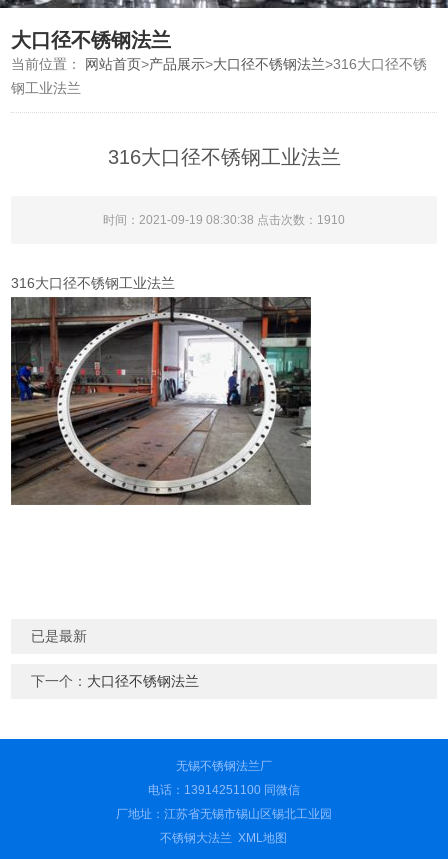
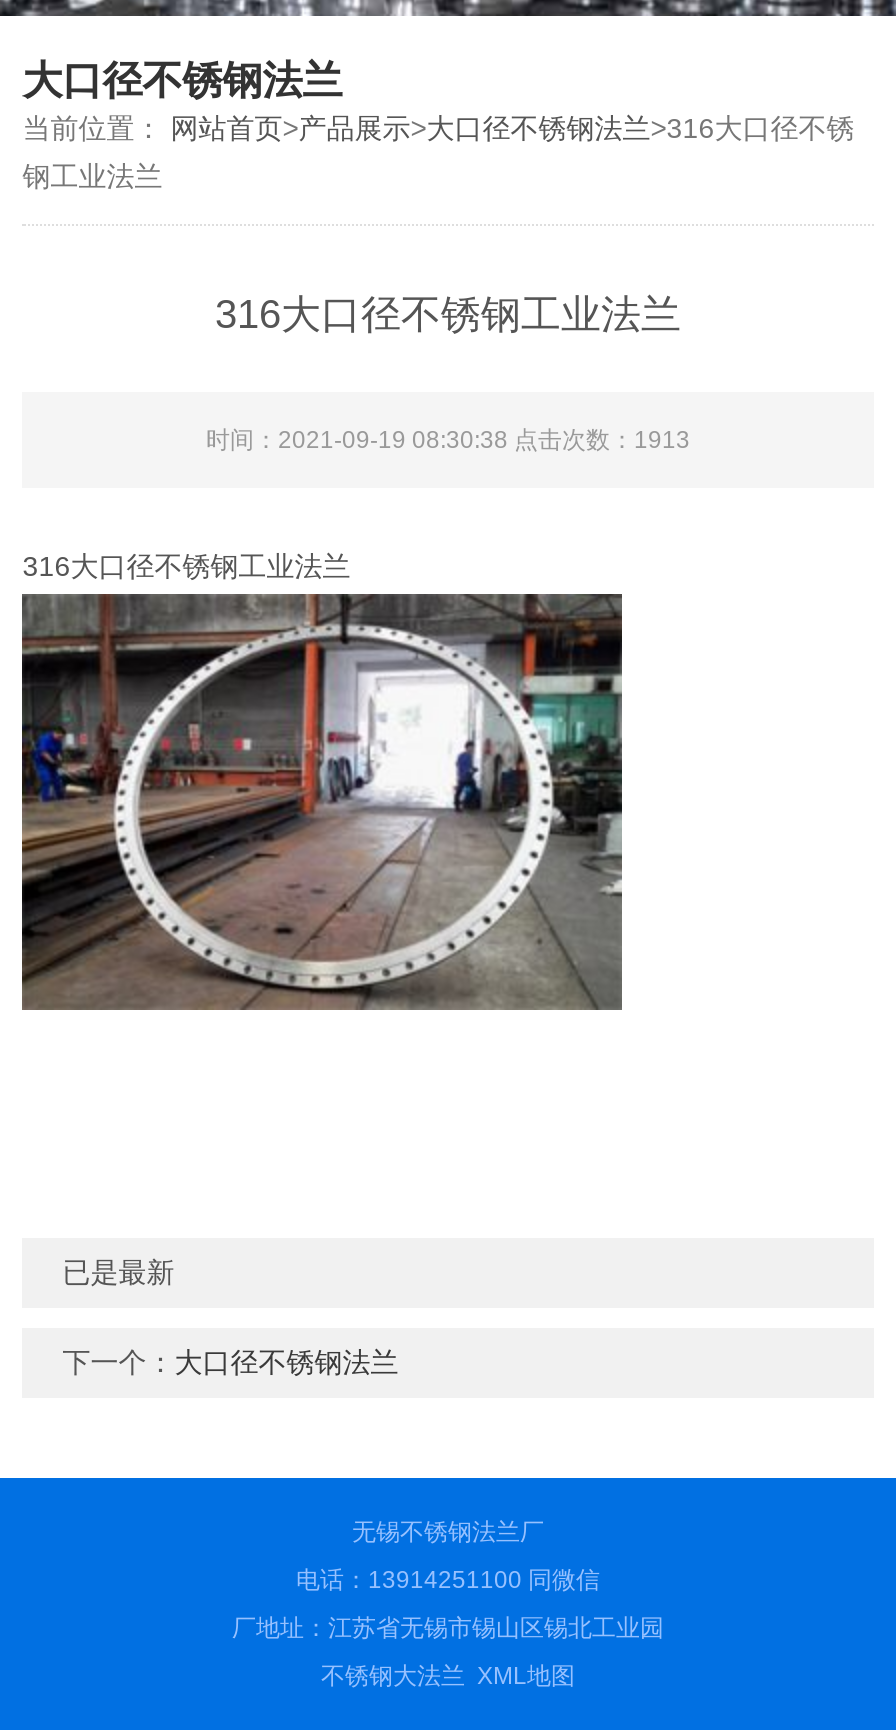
- 时间：2021-09-19 08:30:38 点击次数：1910
+ 时间：2021-09-19 08:30:38 点击次数：1913
